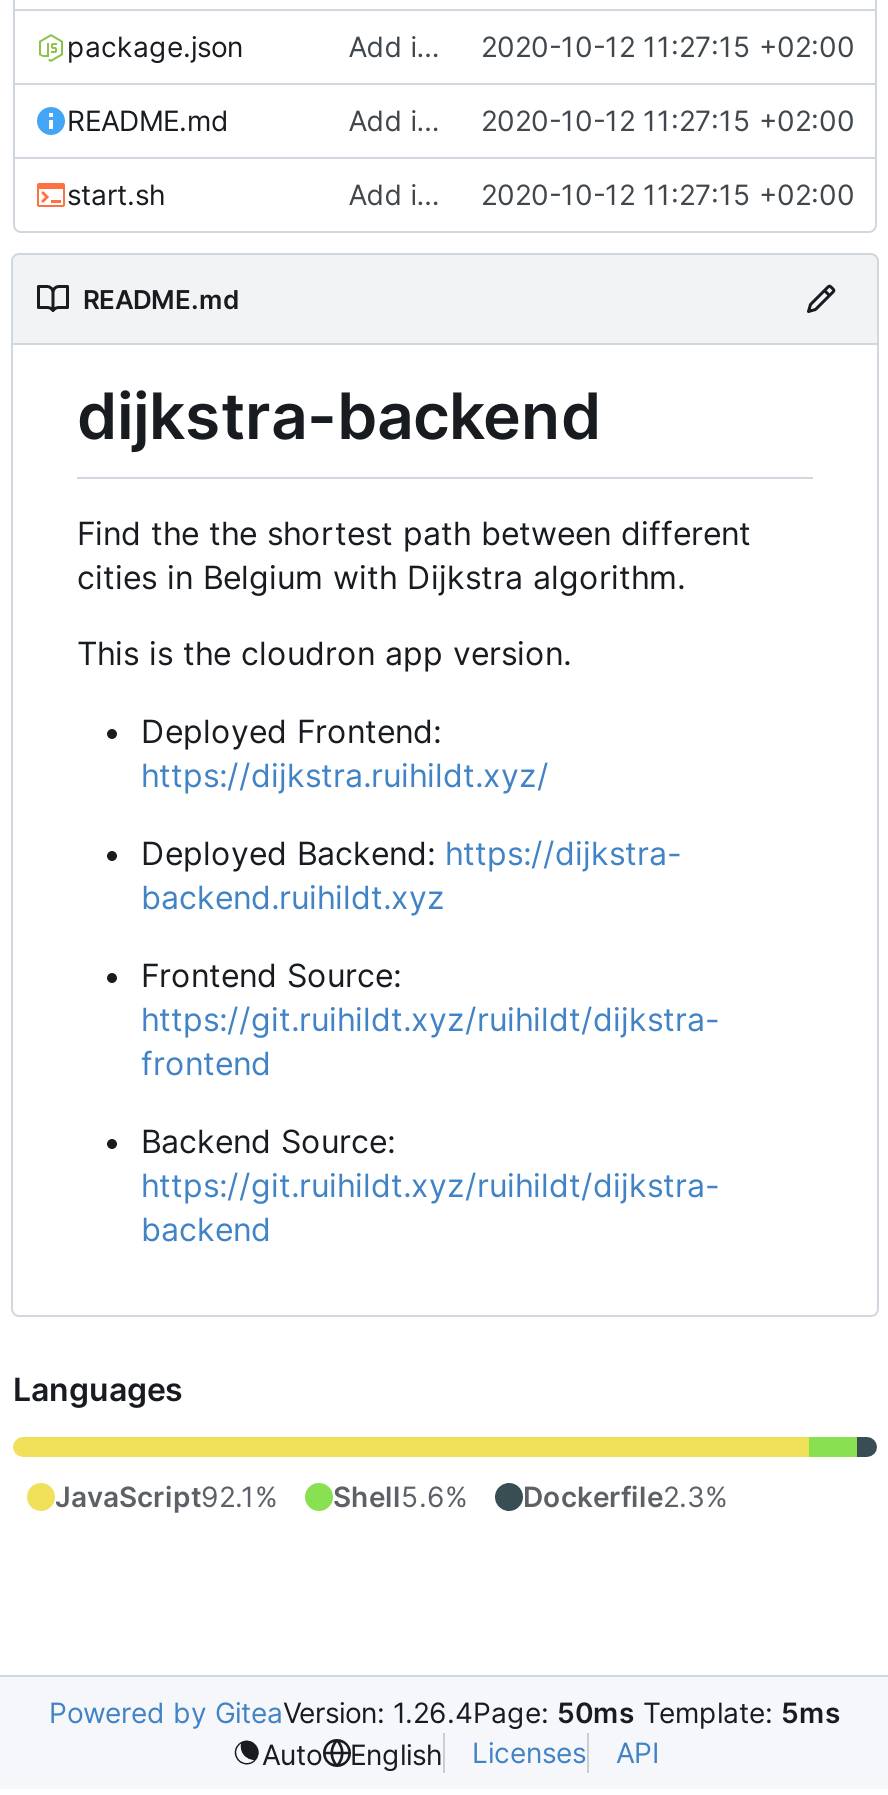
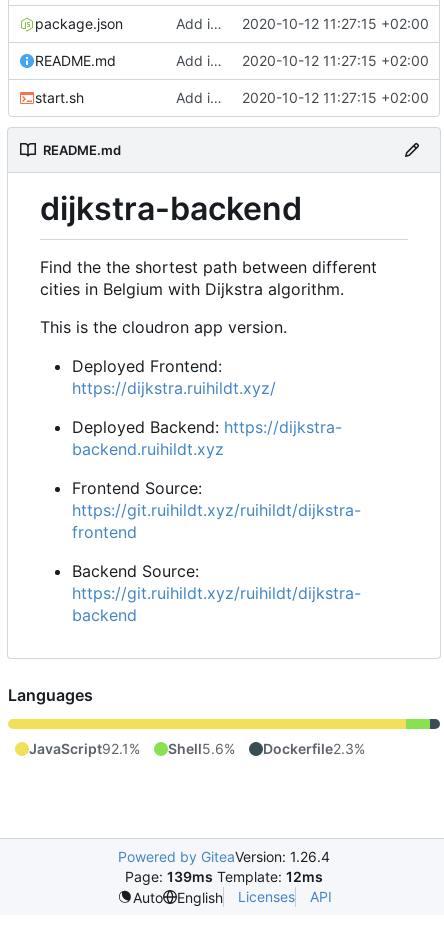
- Powered by GiteaVersion: 1.26.4Page: 50ms Template: 5ms
+ Powered by GiteaVersion: 1.26.4
+ Page: 139ms Template: 12ms
